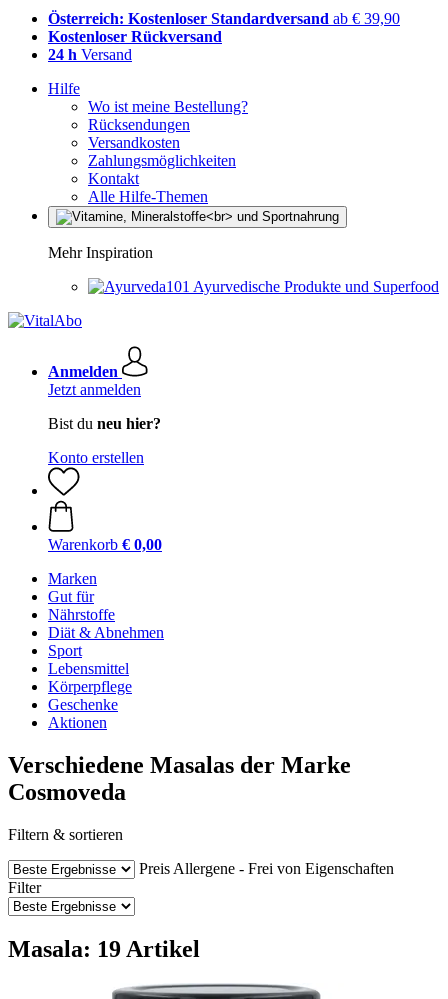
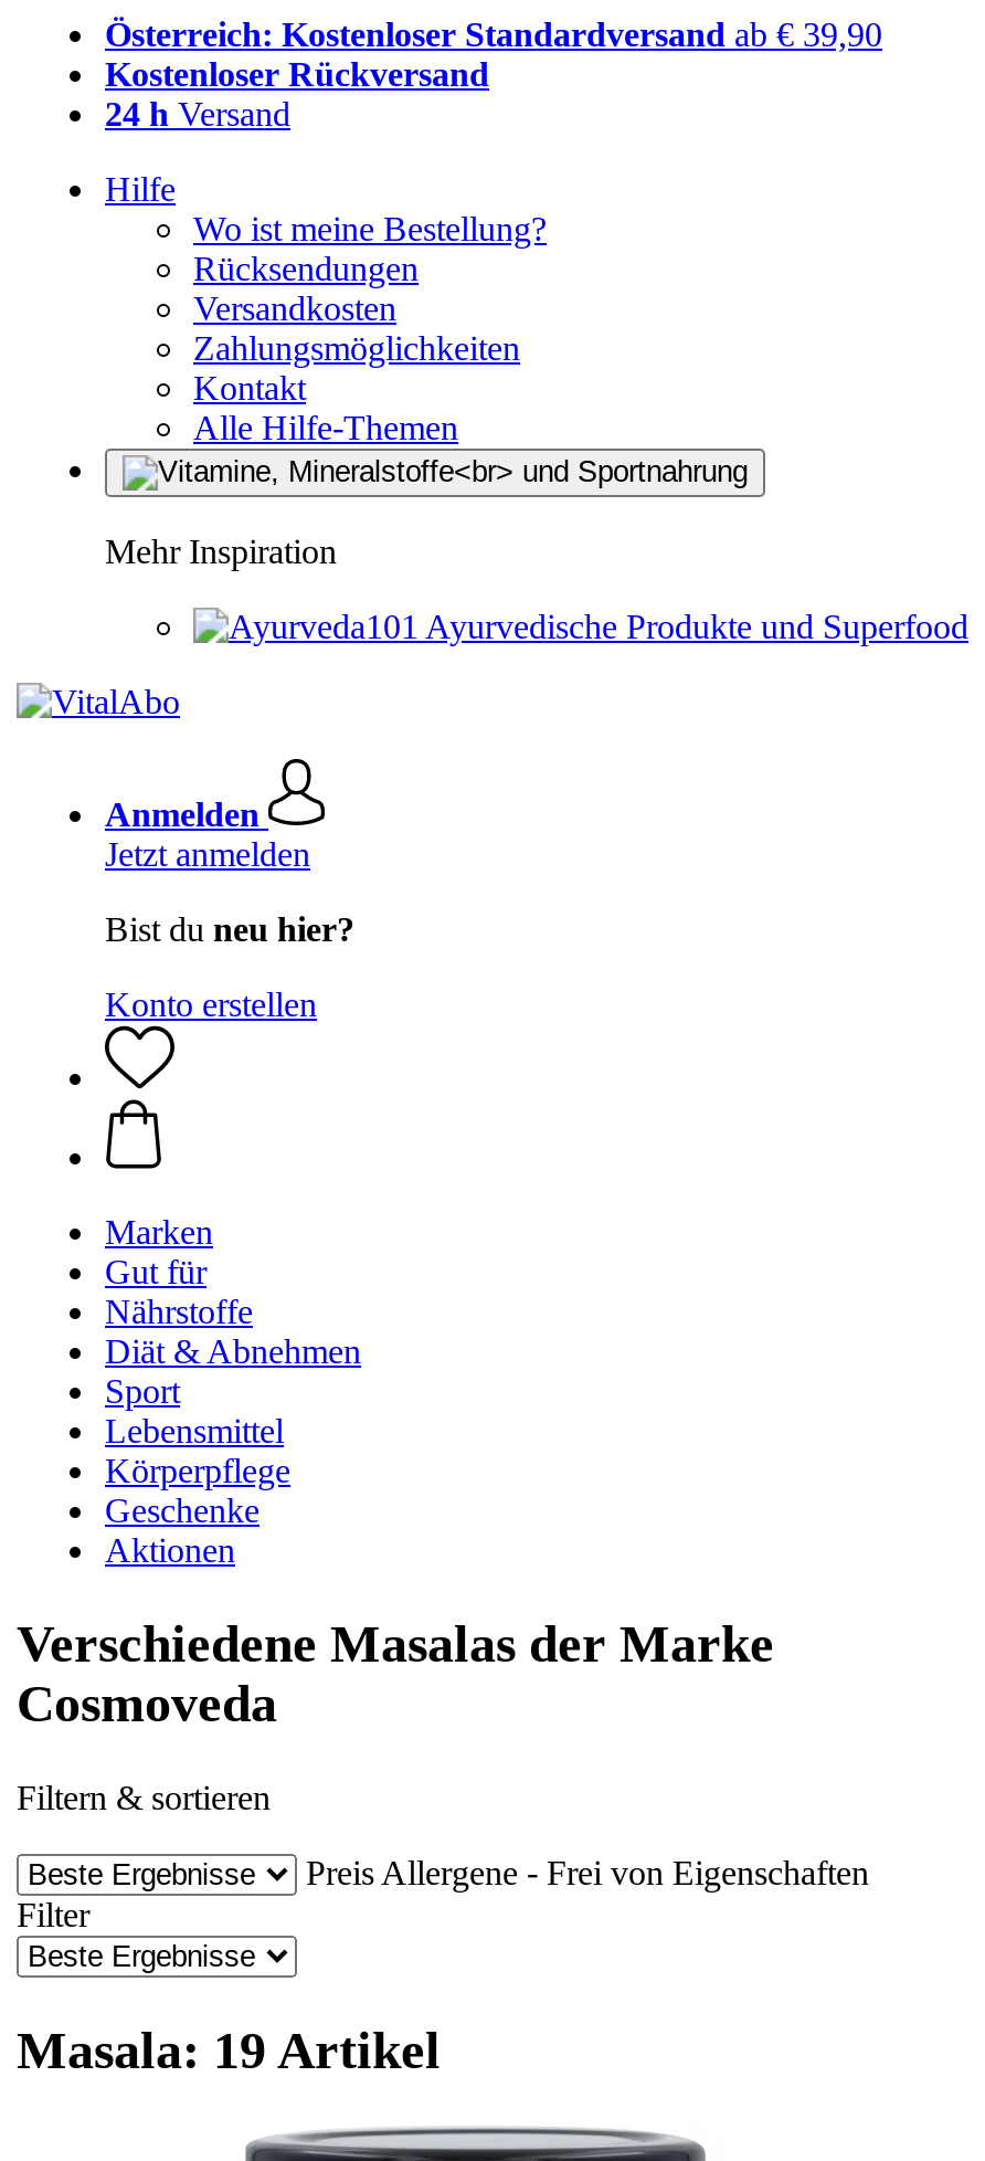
- Warenkorb € 0,00
